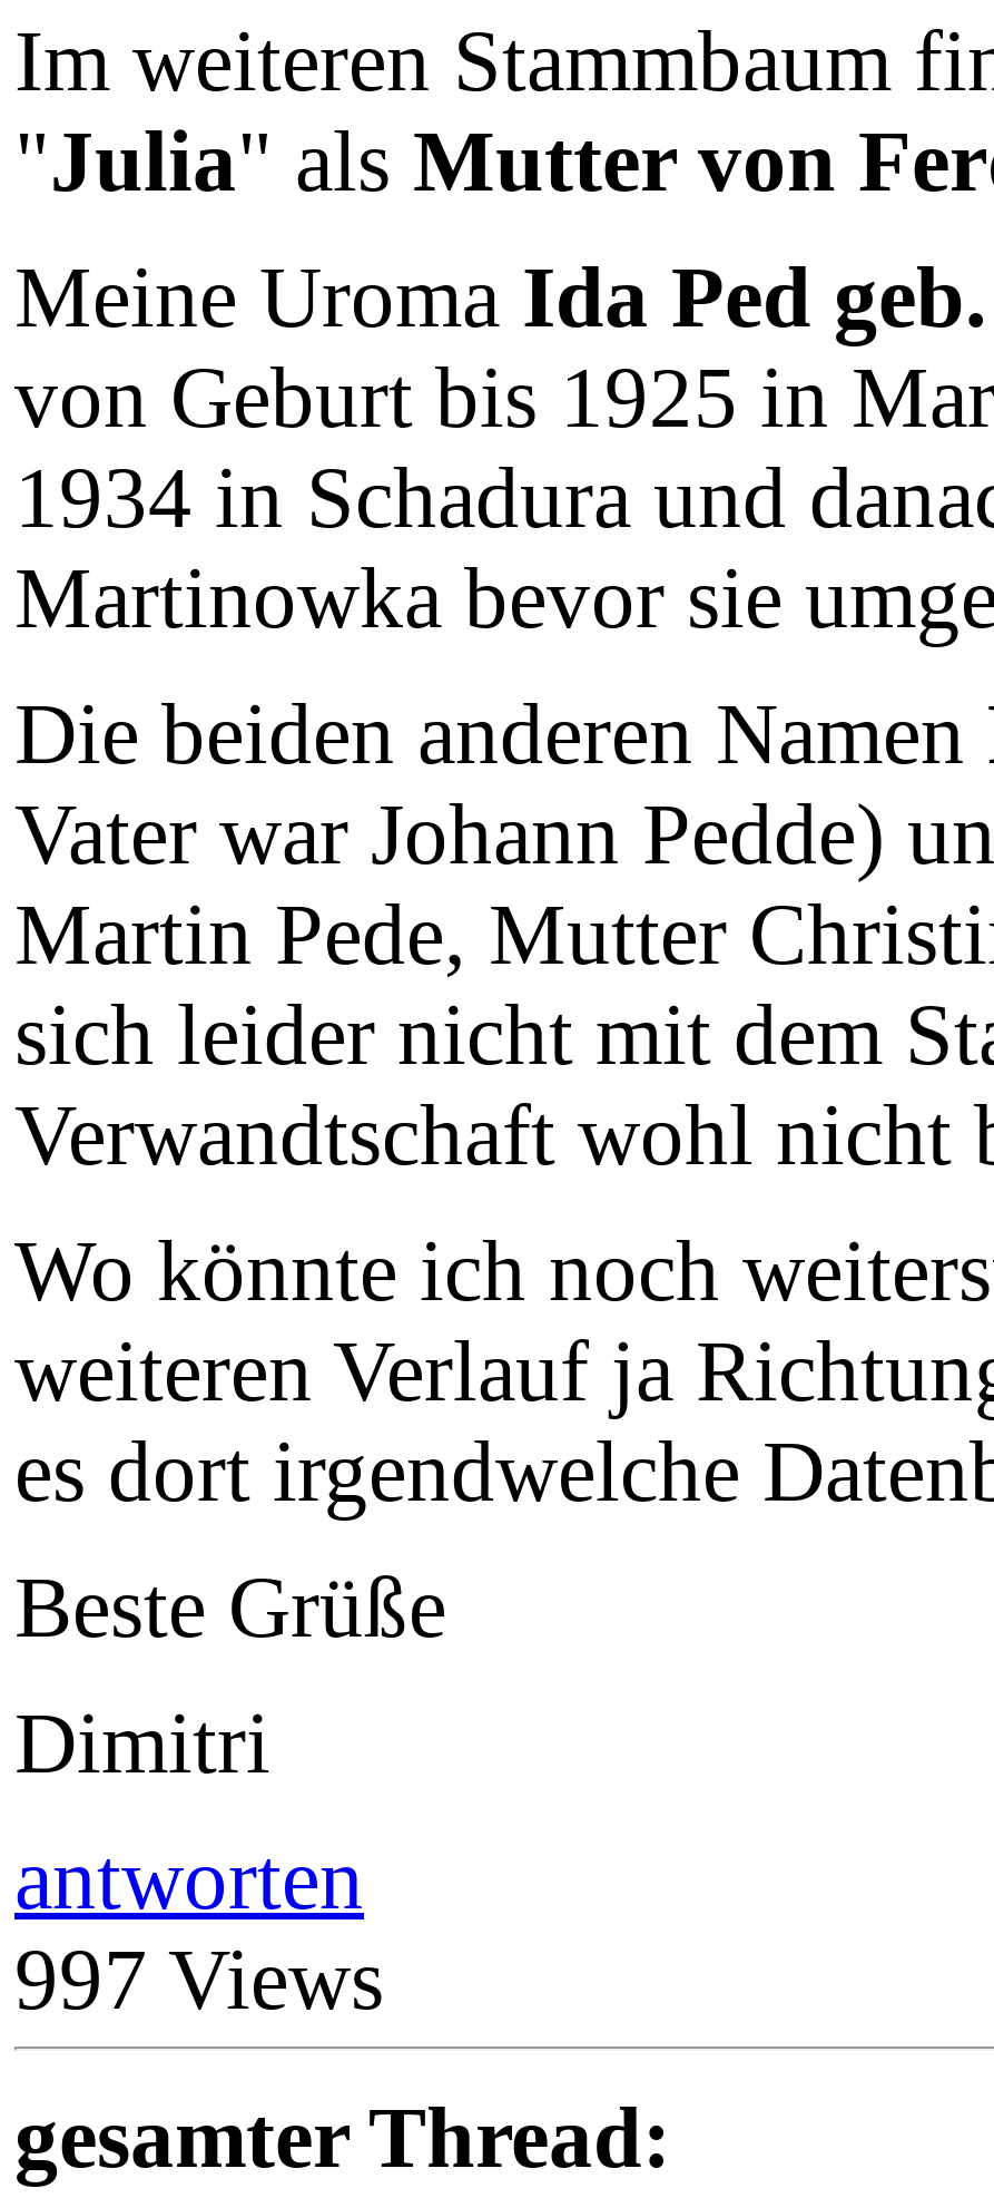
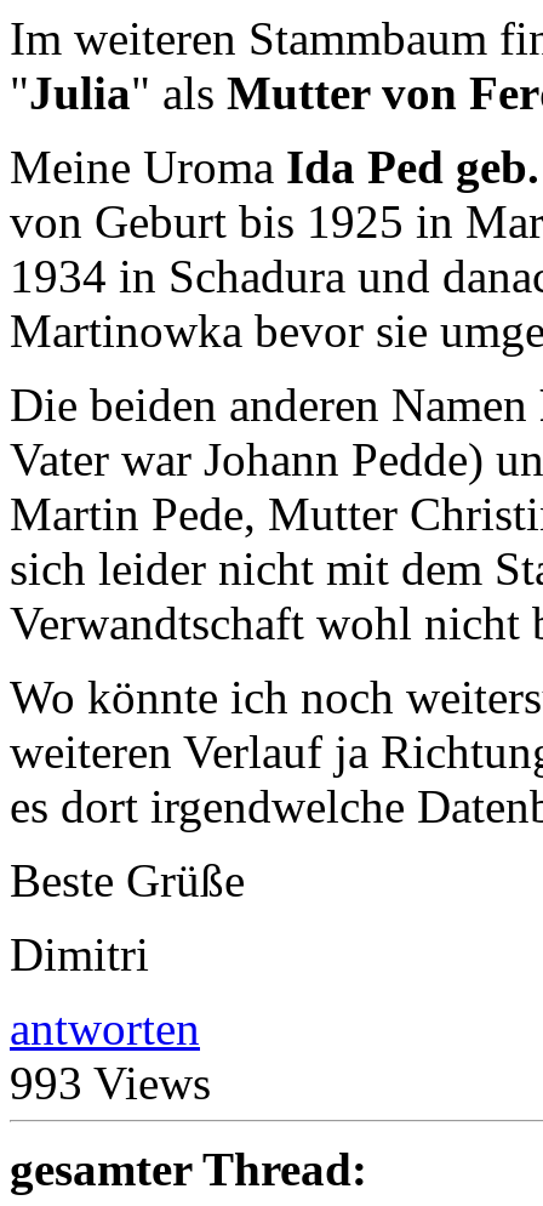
- 997 Views
+ 993 Views
